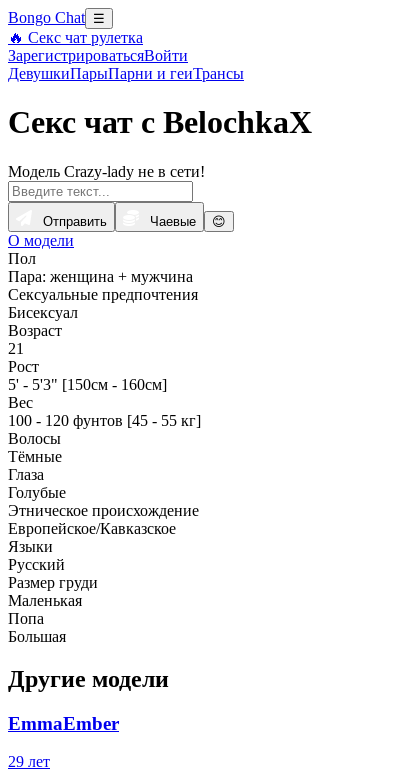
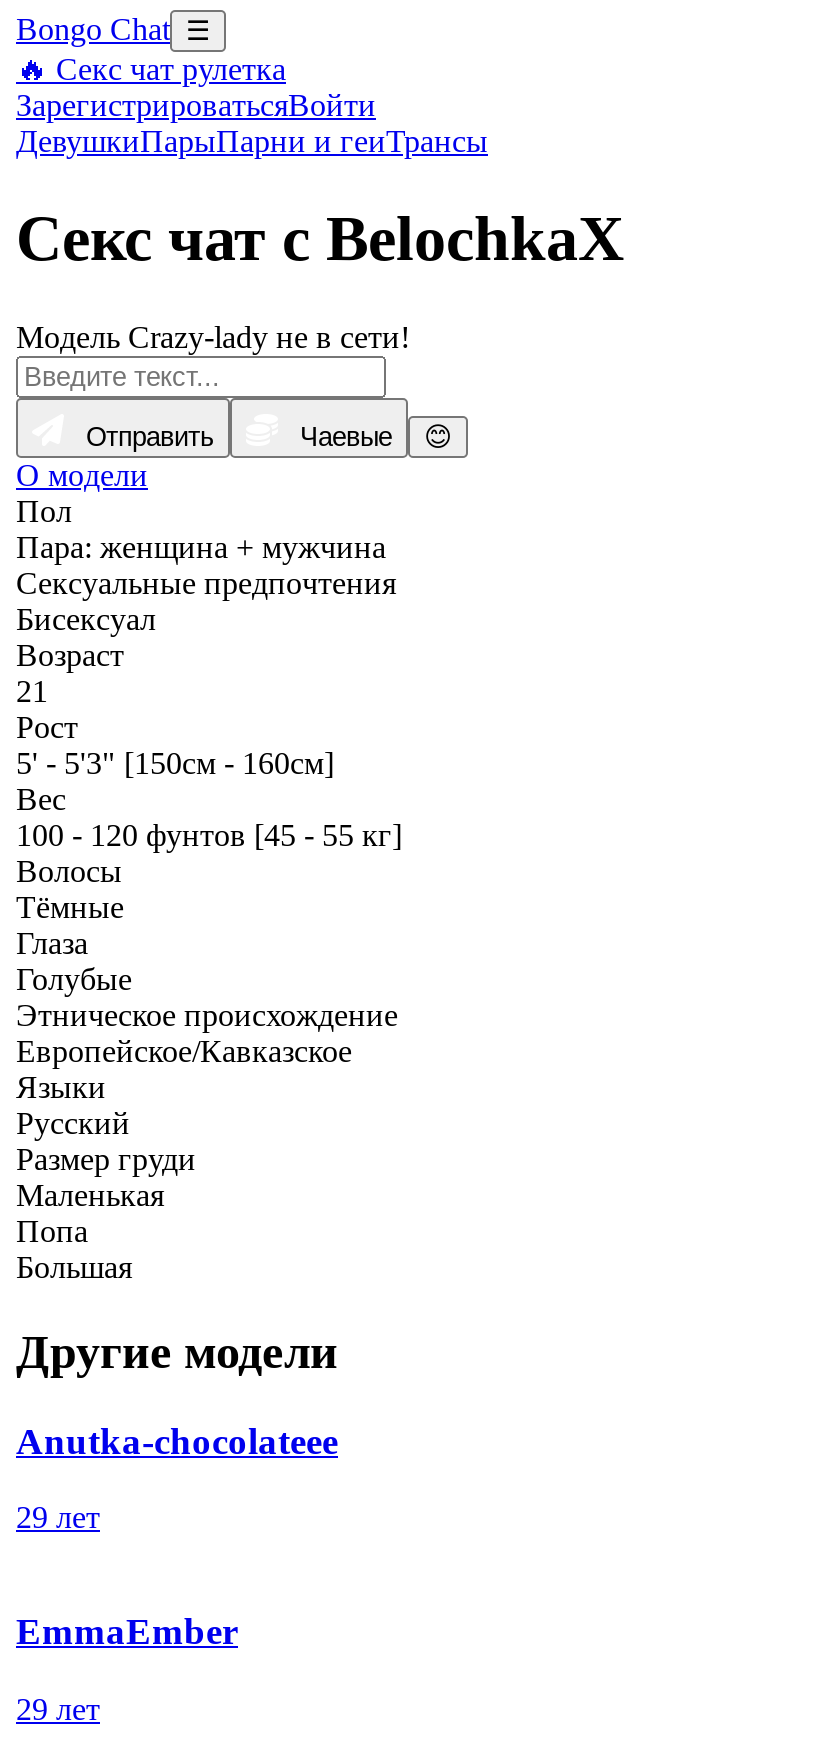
+ Anutka-chocolateee
+ 29 лет
